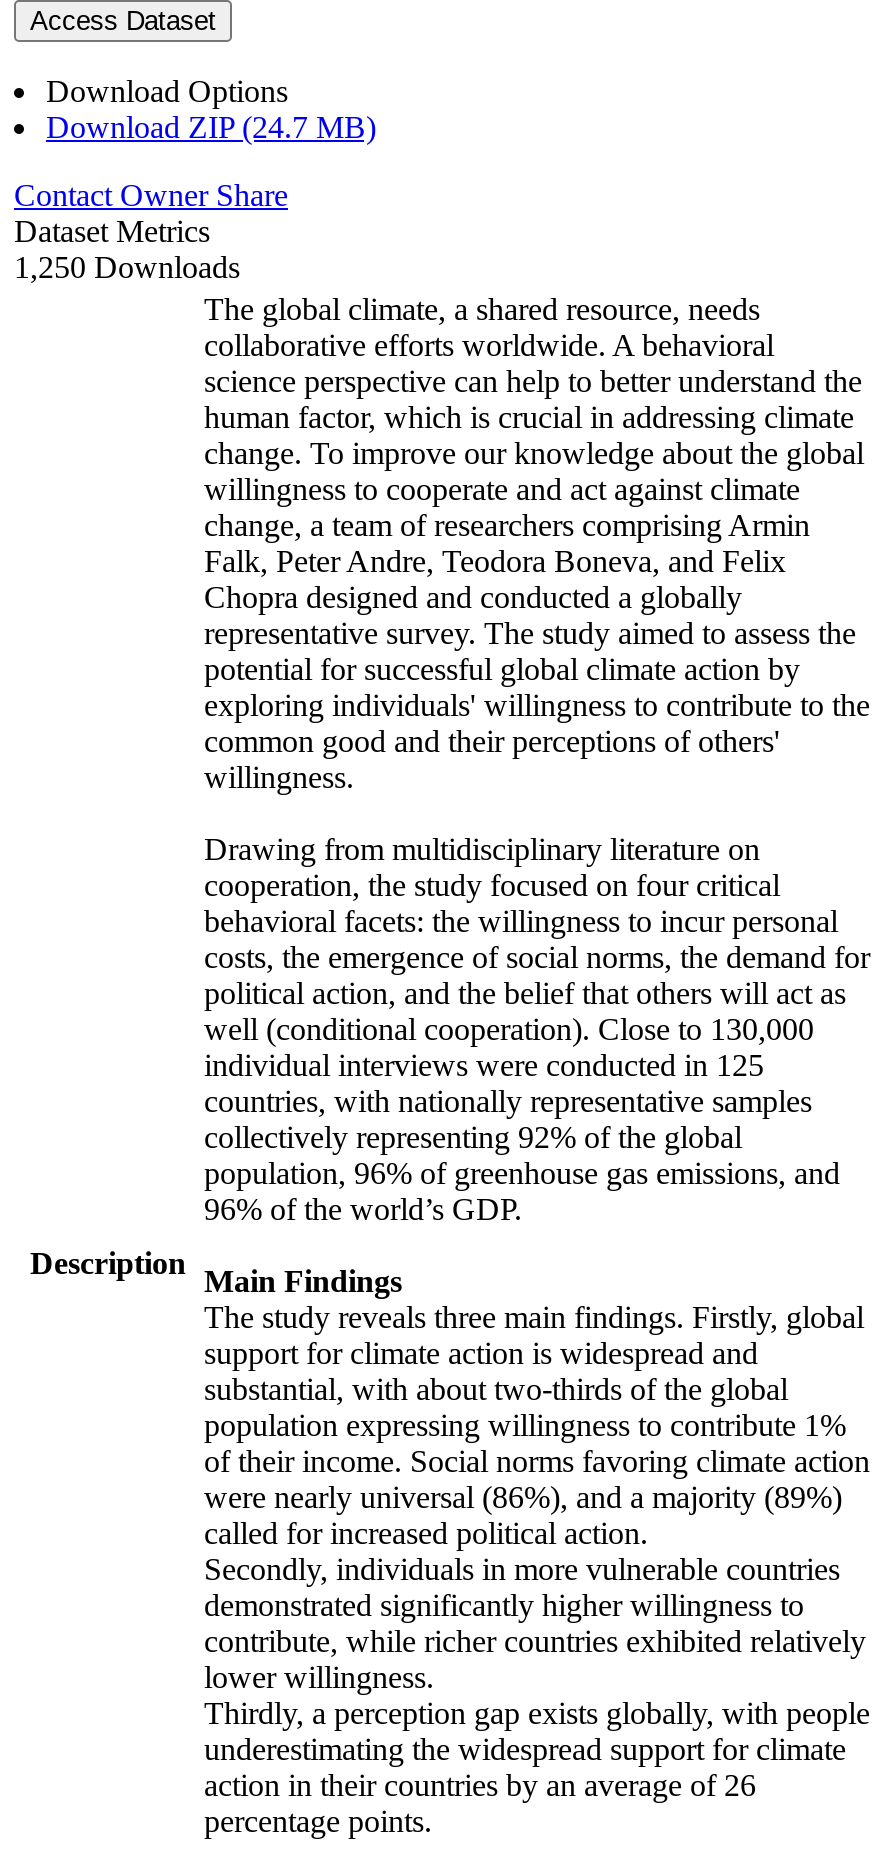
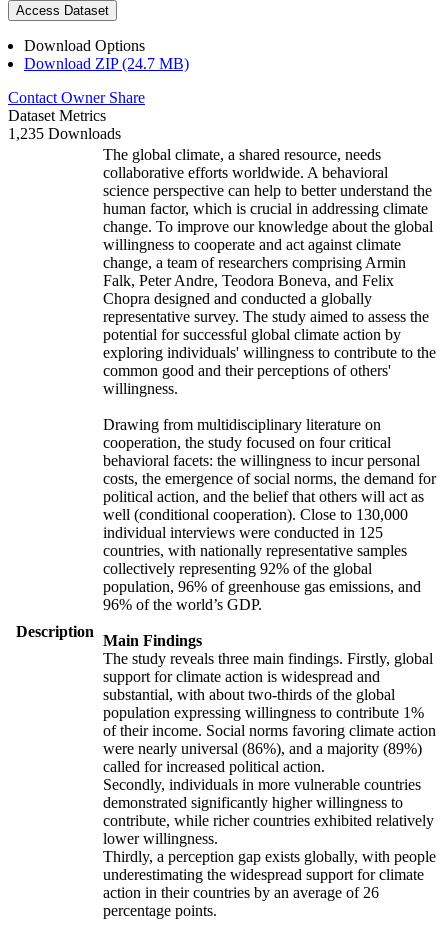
- 1,250 Downloads
+ 1,235 Downloads
